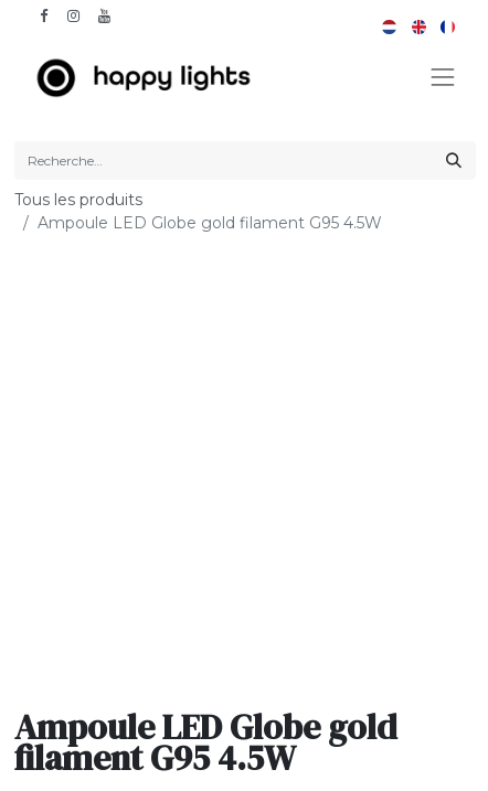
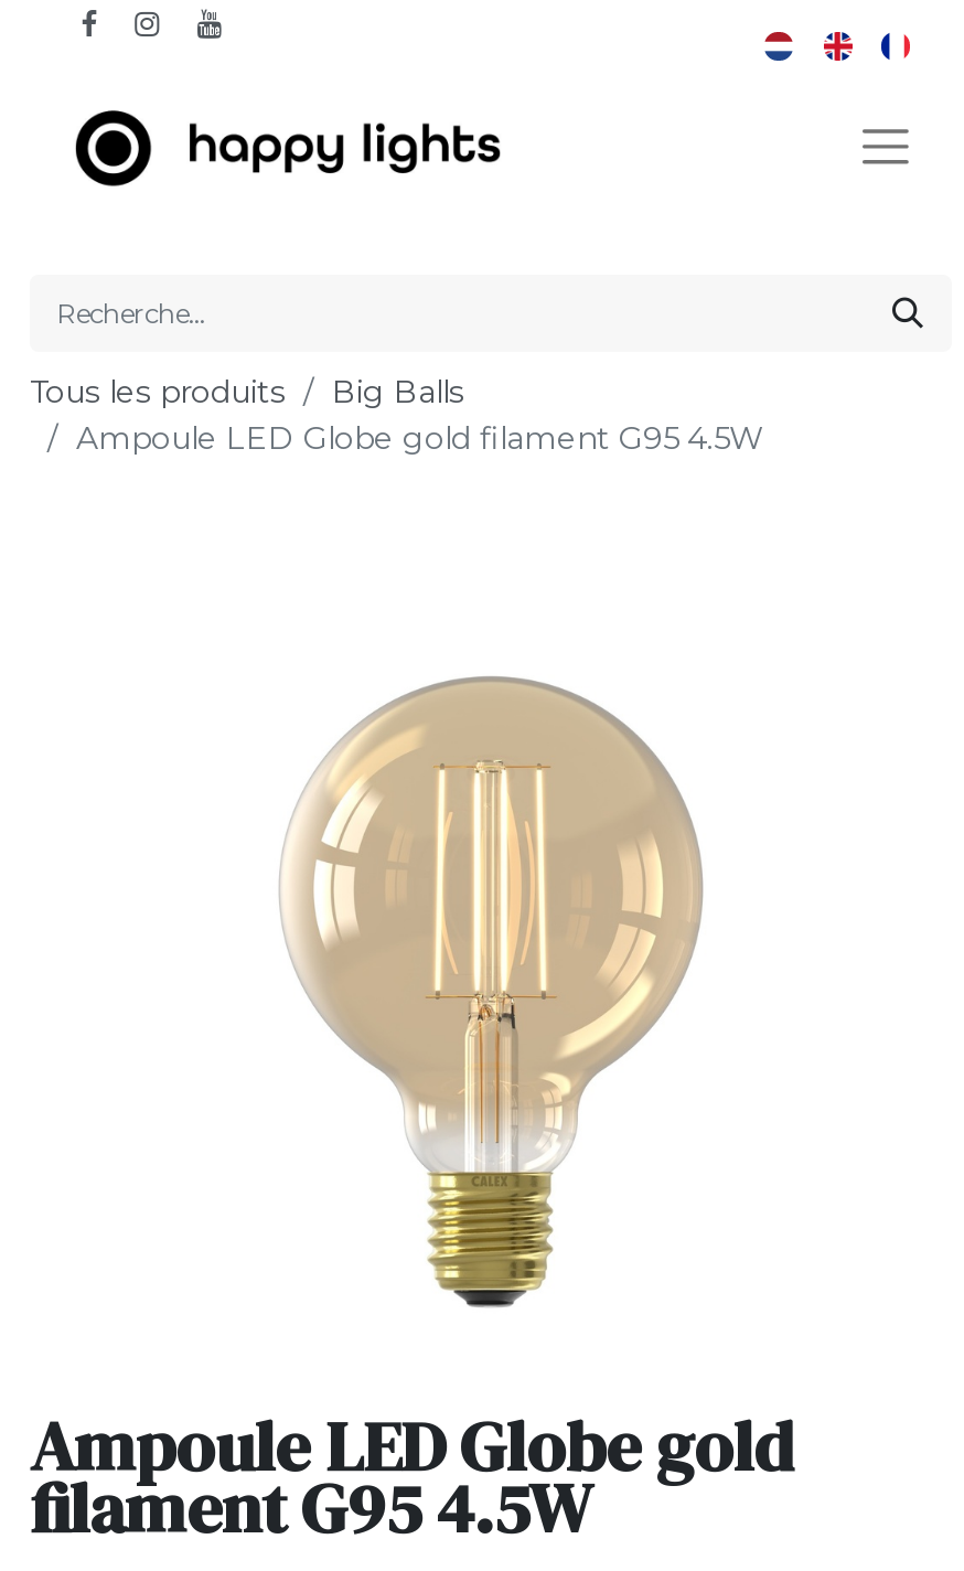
+ Big Balls

+ [image]
